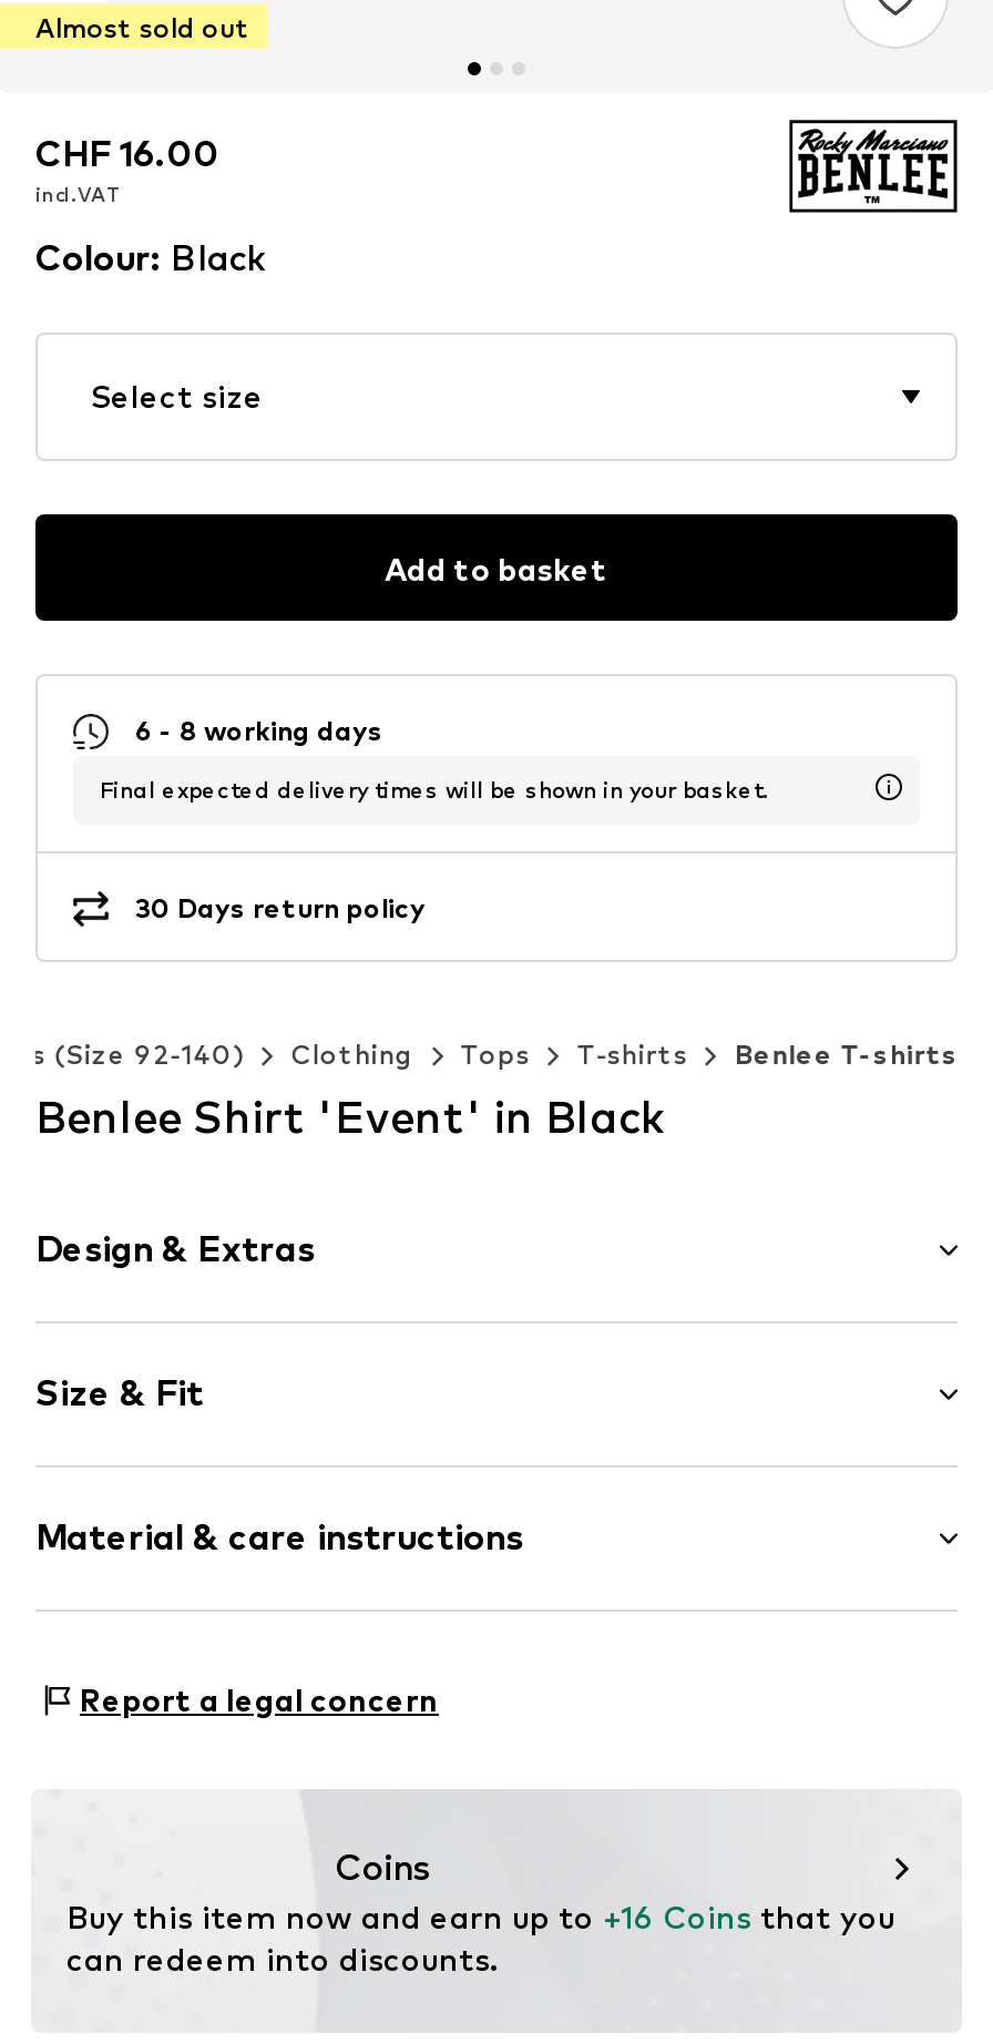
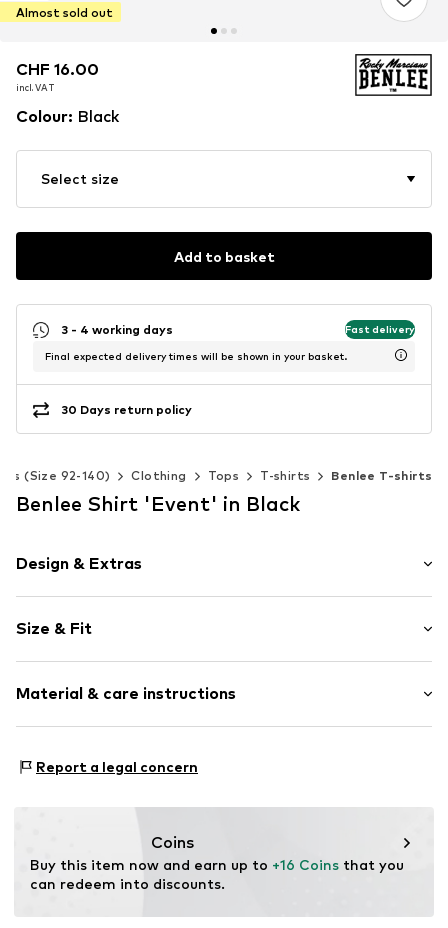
- 6 - 8 working days
+ 3 - 4 working days
+ Fast delivery
